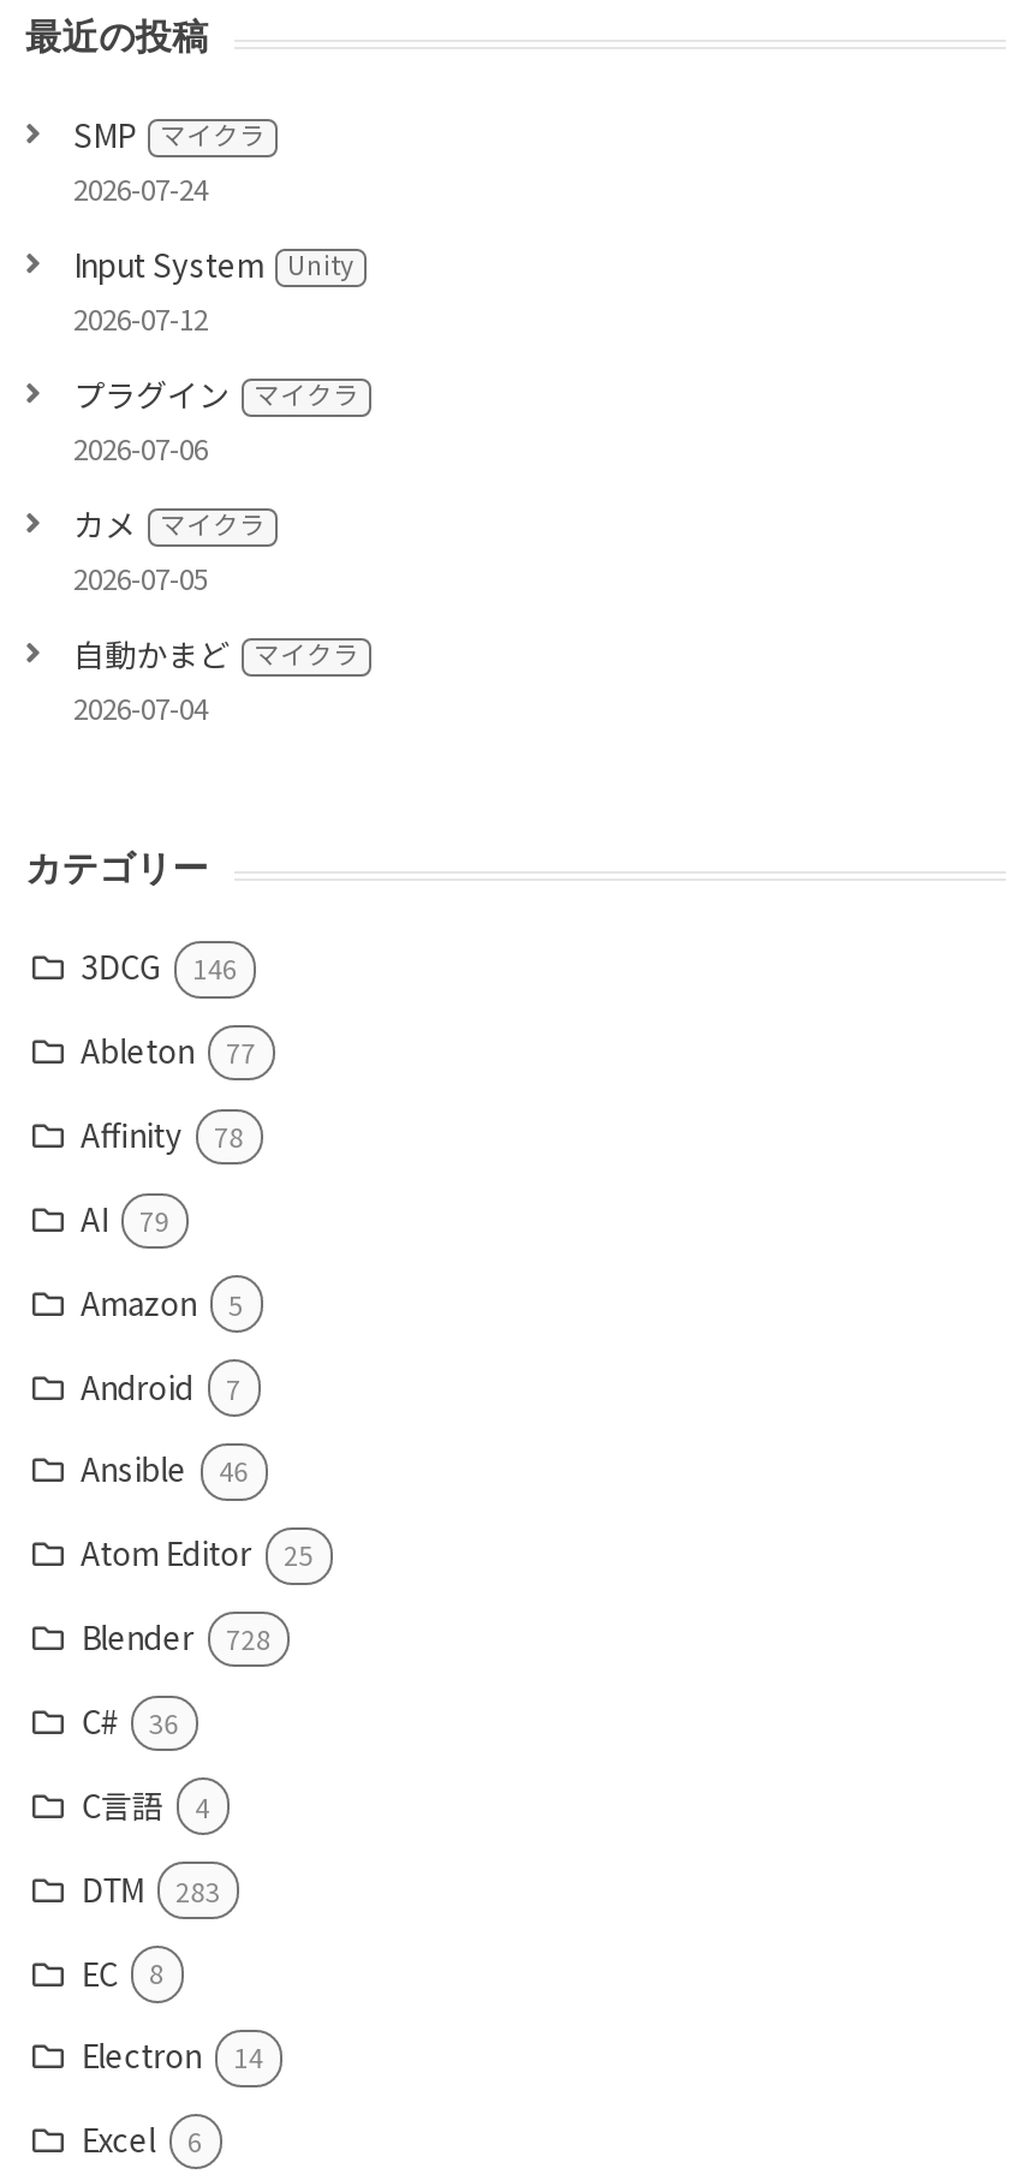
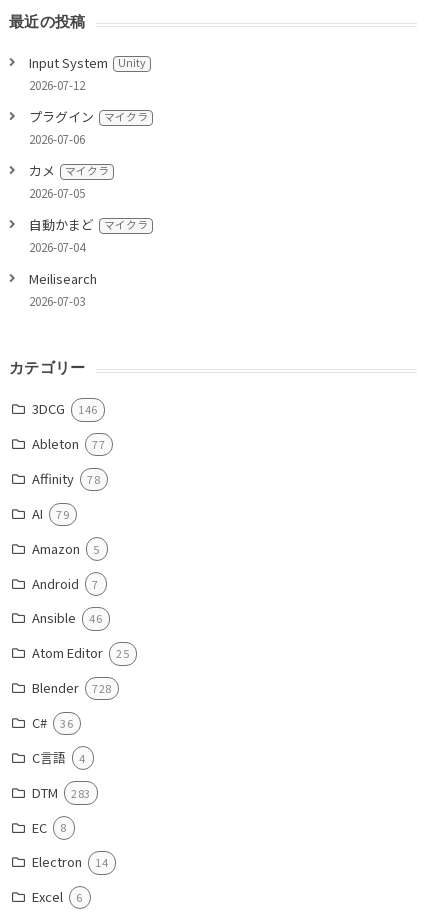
- SMP マイクラ
- 2026-07-24

moved up: Input System Unity | 2026-07-12 | プラグイン マイクラ | 2026-07-06 | カメ マイクラ | 2026-07-05 | 自動かまど マイクラ | 2026-07-04

+ Meilisearch
+ 2026-07-03
